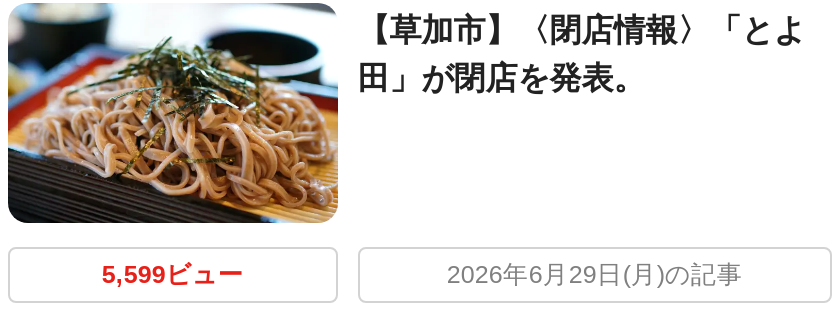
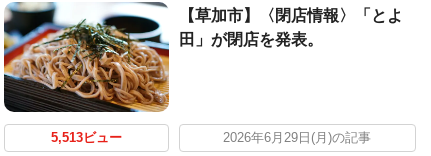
- 5,599ビュー
+ 5,513ビュー
